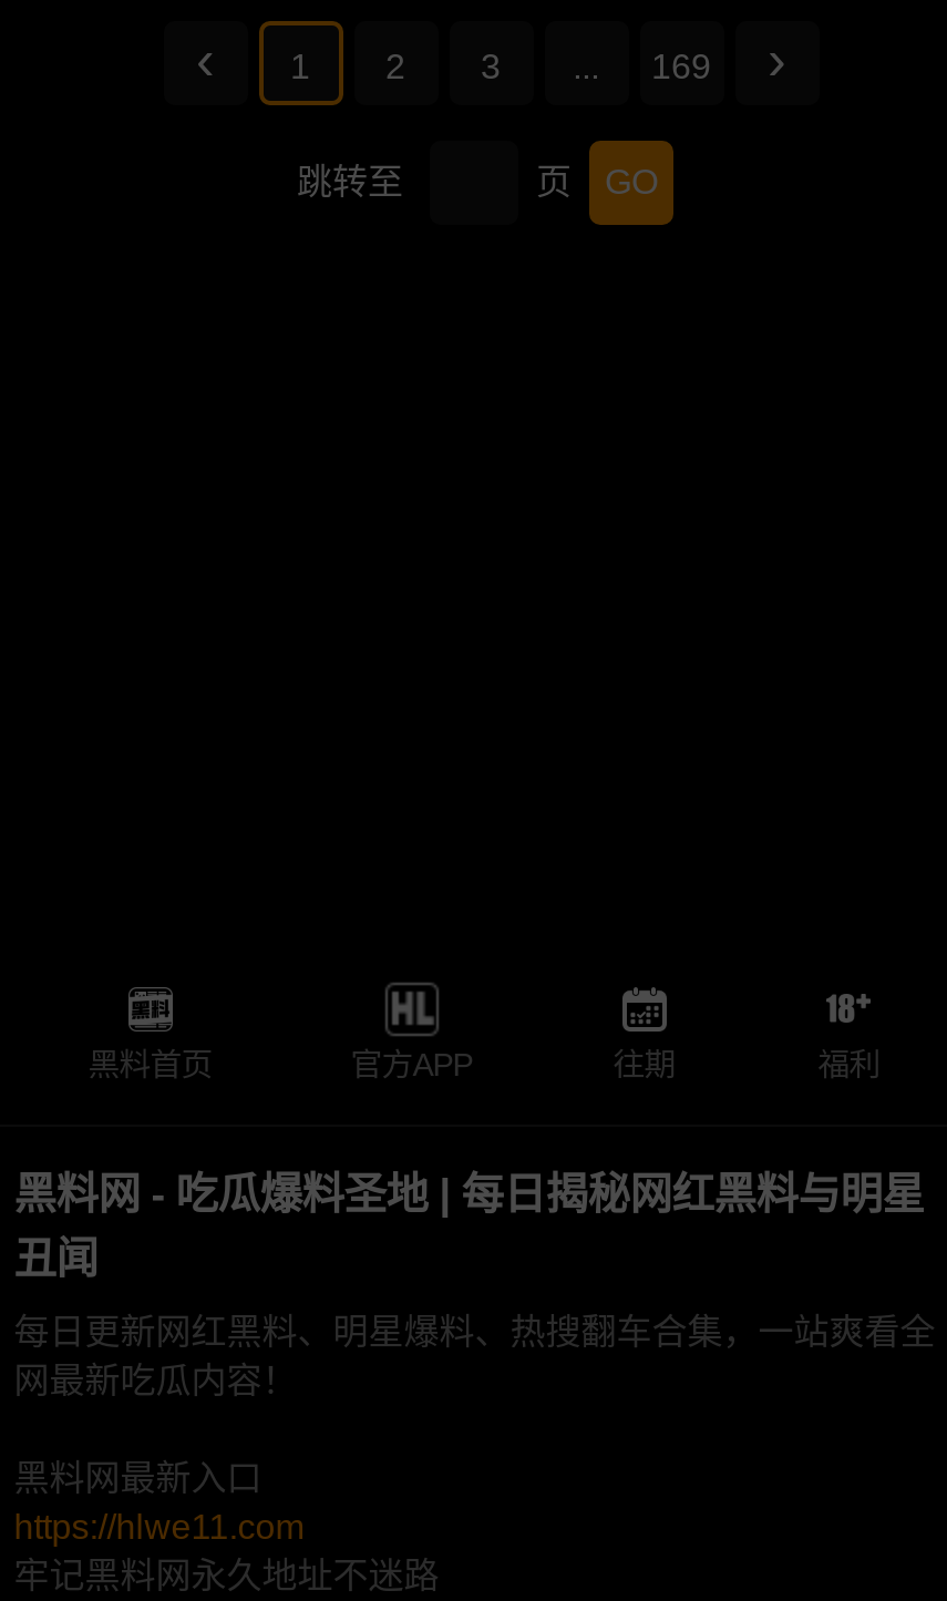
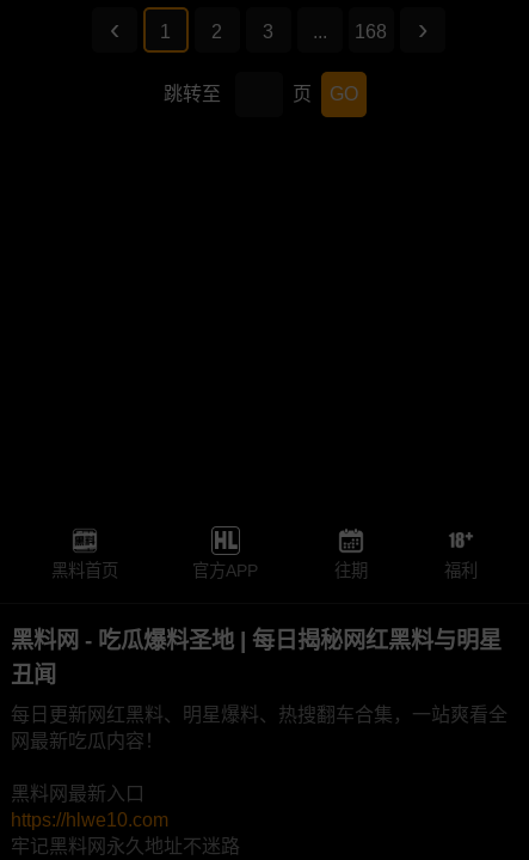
- 169
+ 168

- https://hlwe11.com
+ https://hlwe10.com
